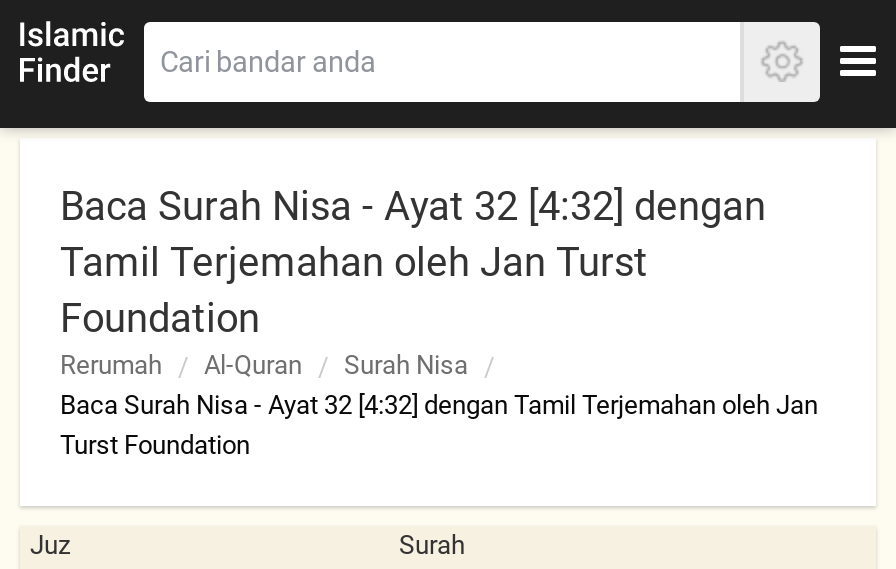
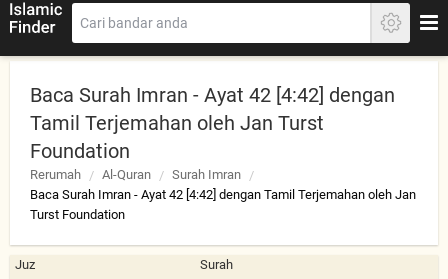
- Baca Surah Nisa - Ayat 32 [4:32] dengan
+ Baca Surah Imran - Ayat 42 [4:42] dengan

- Surah Nisa
+ Surah Imran

- Baca Surah Nisa - Ayat 32 [4:32] dengan Tamil Terjemahan oleh Jan
+ Baca Surah Imran - Ayat 42 [4:42] dengan Tamil Terjemahan oleh Jan
